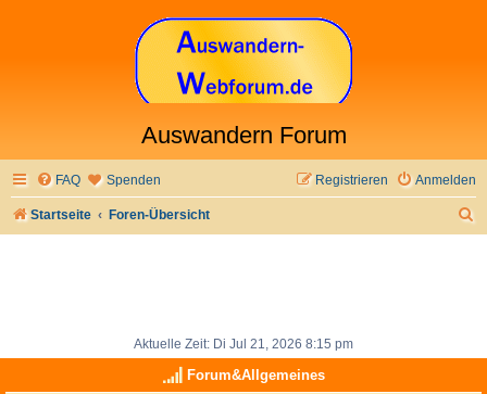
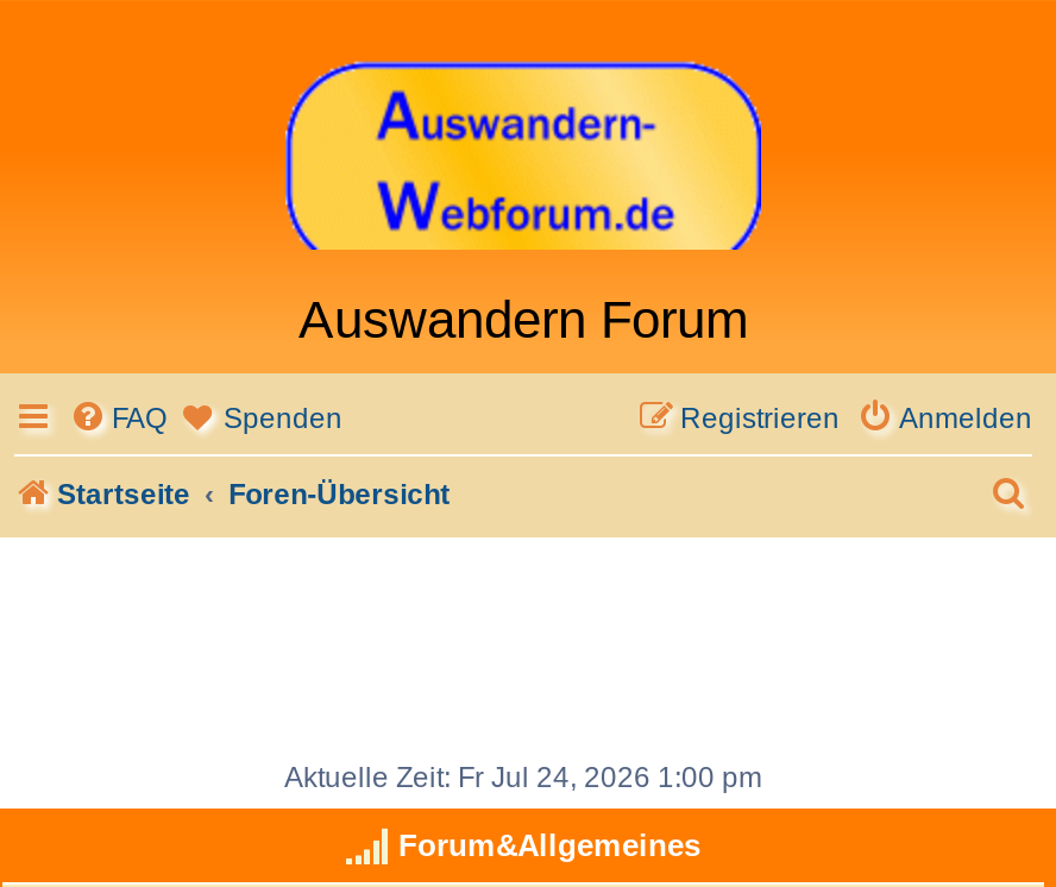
- Aktuelle Zeit: Di Jul 21, 2026 8:15 pm
+ Aktuelle Zeit: Fr Jul 24, 2026 1:00 pm
